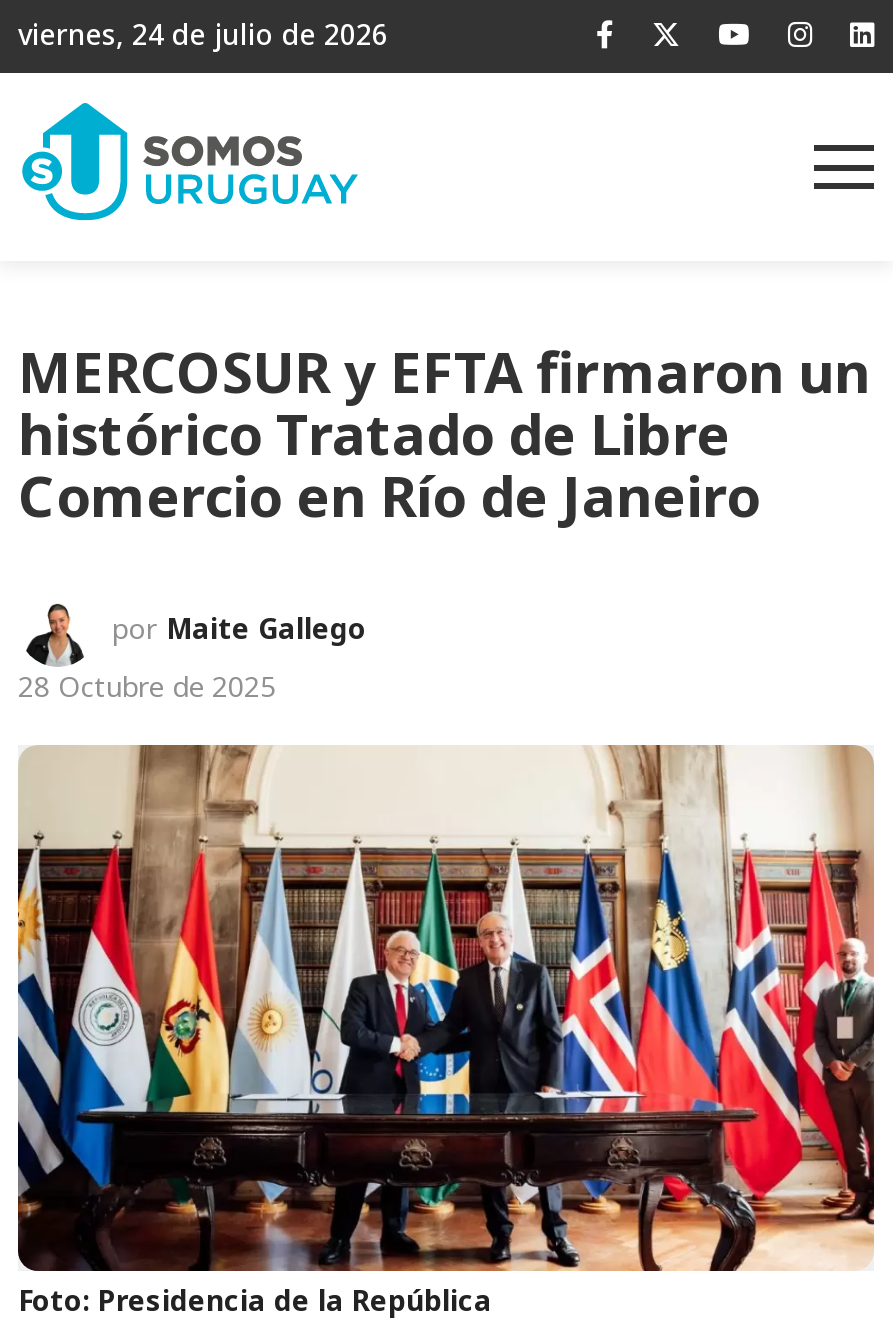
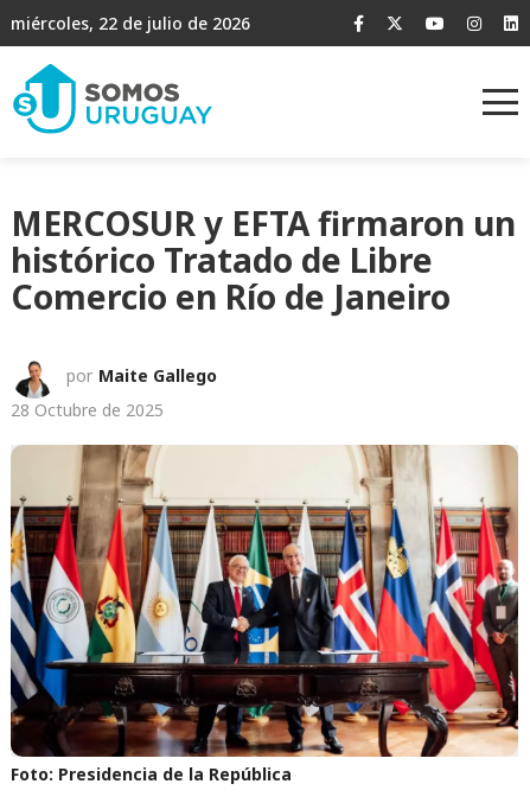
- viernes, 24 de julio de 2026
+ miércoles, 22 de julio de 2026
